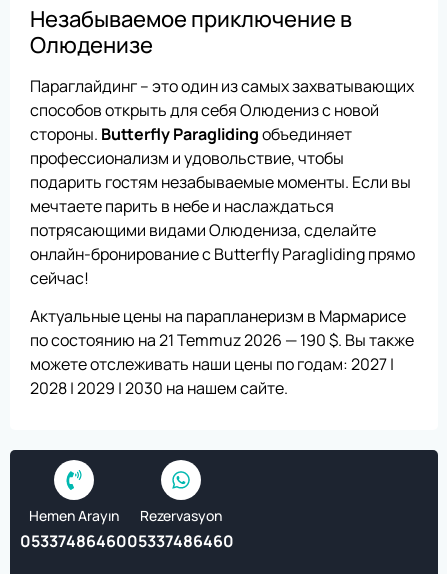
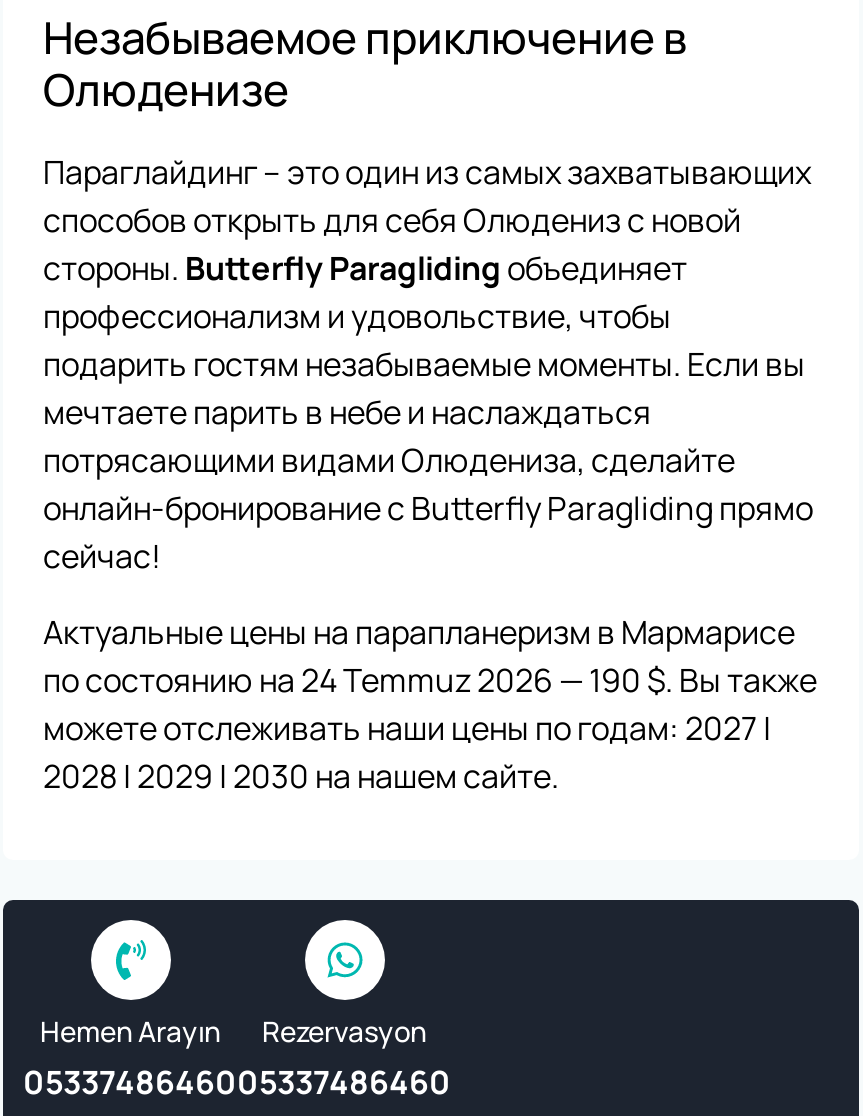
- по состоянию на 21 Temmuz 2026 — 190 $. Вы также
+ по состоянию на 24 Temmuz 2026 — 190 $. Вы также
